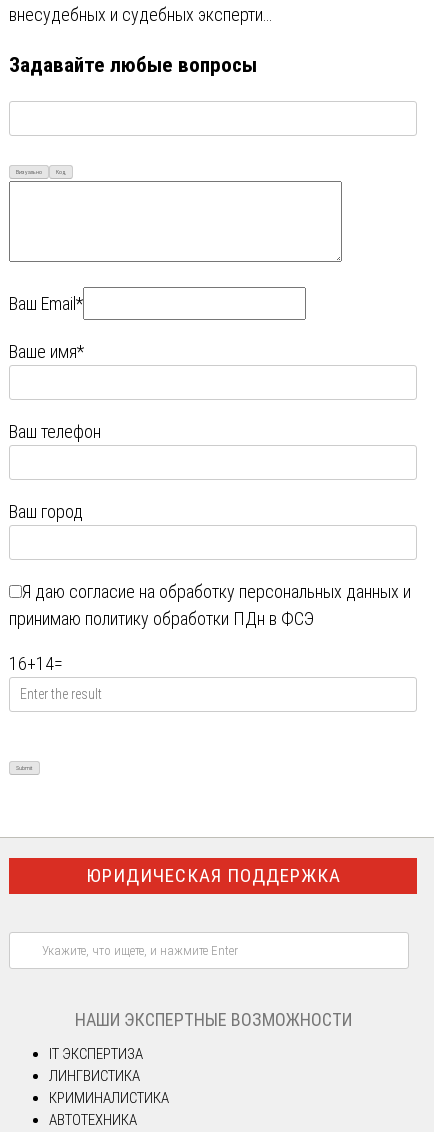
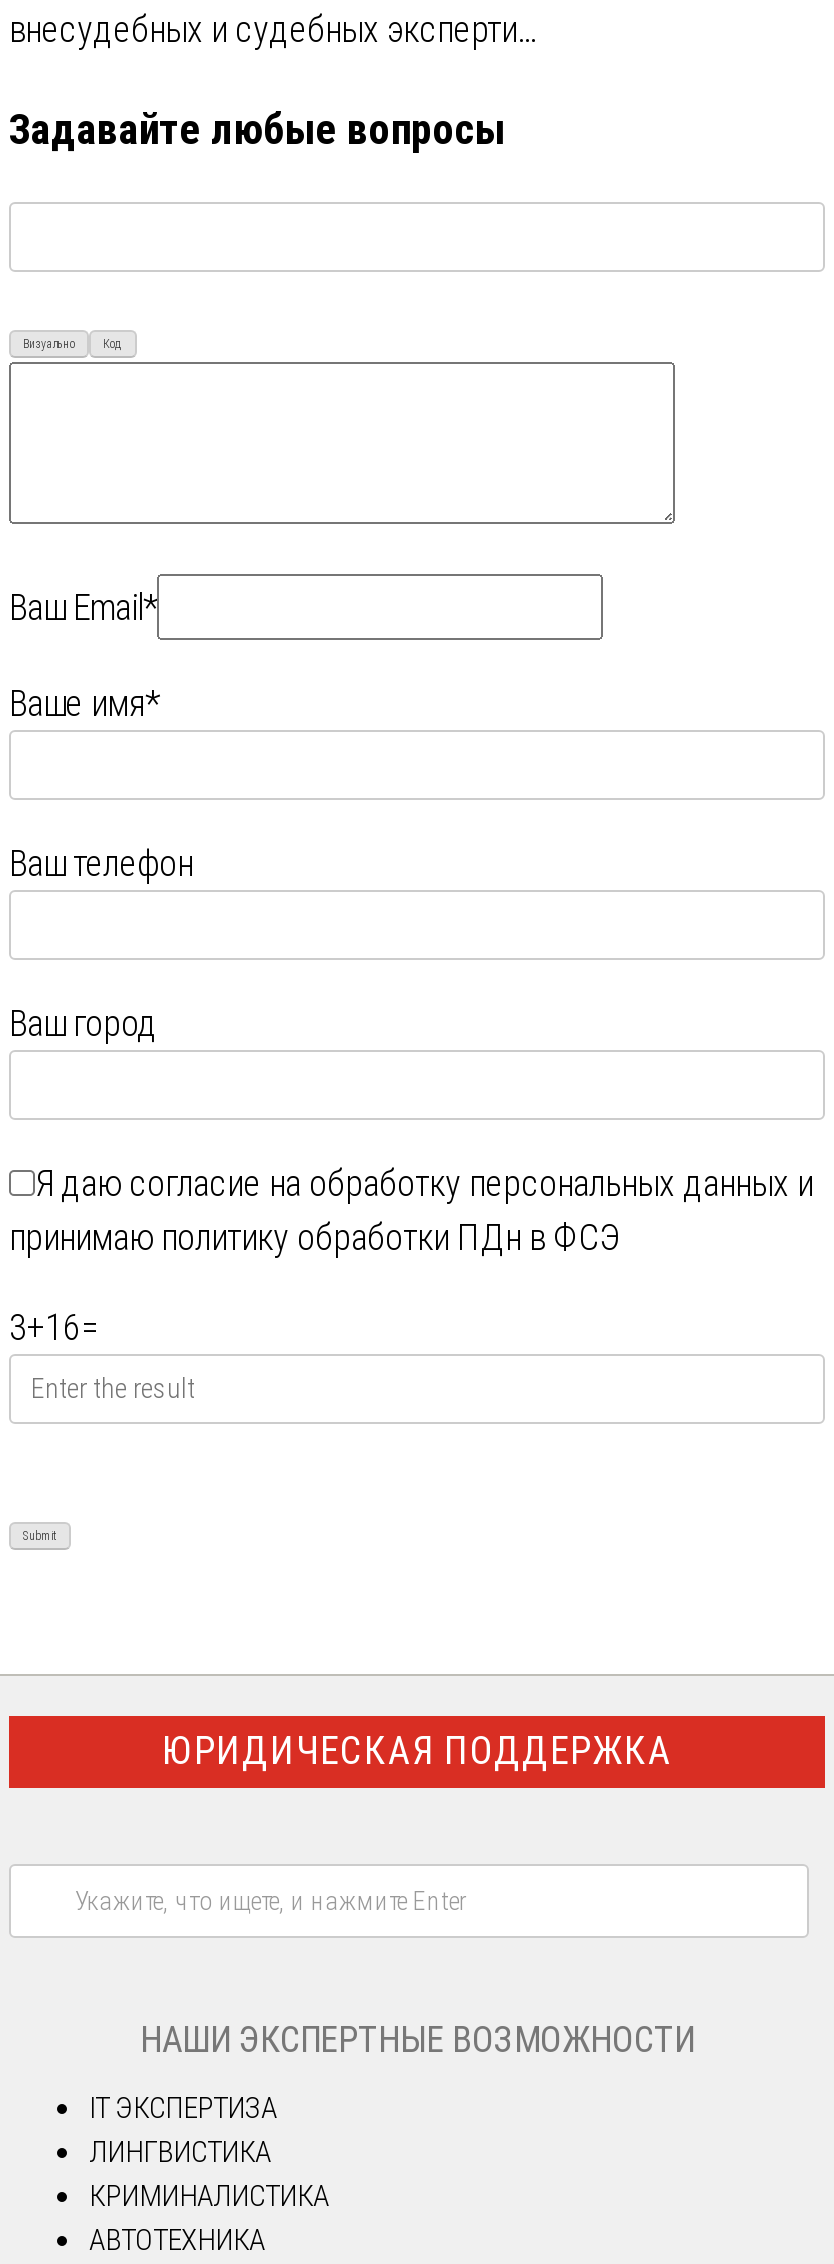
- 16+14=
+ 3+16=
